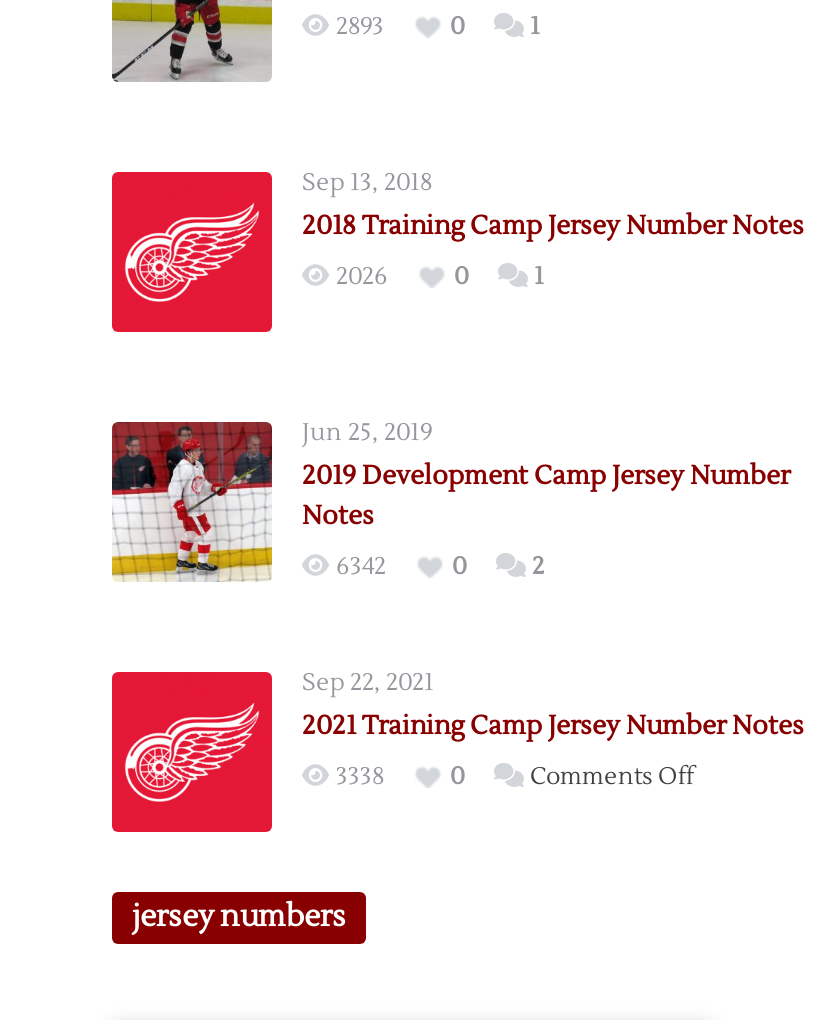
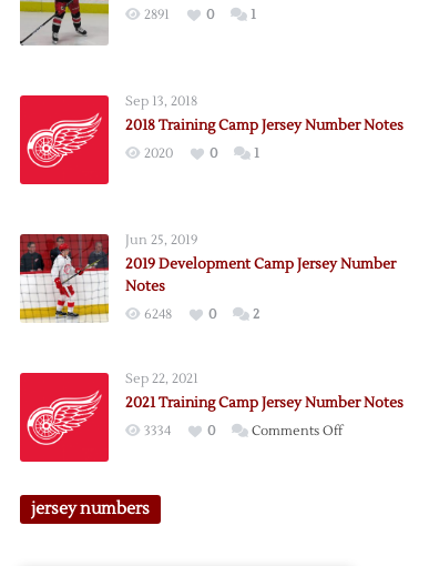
- 2893
+ 2891

- 2026
+ 2020

- 6342
+ 6248

- 3338
+ 3334
